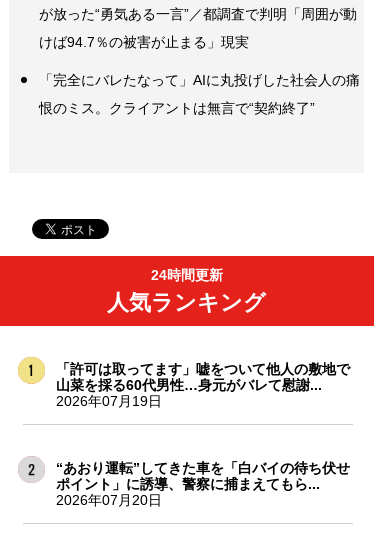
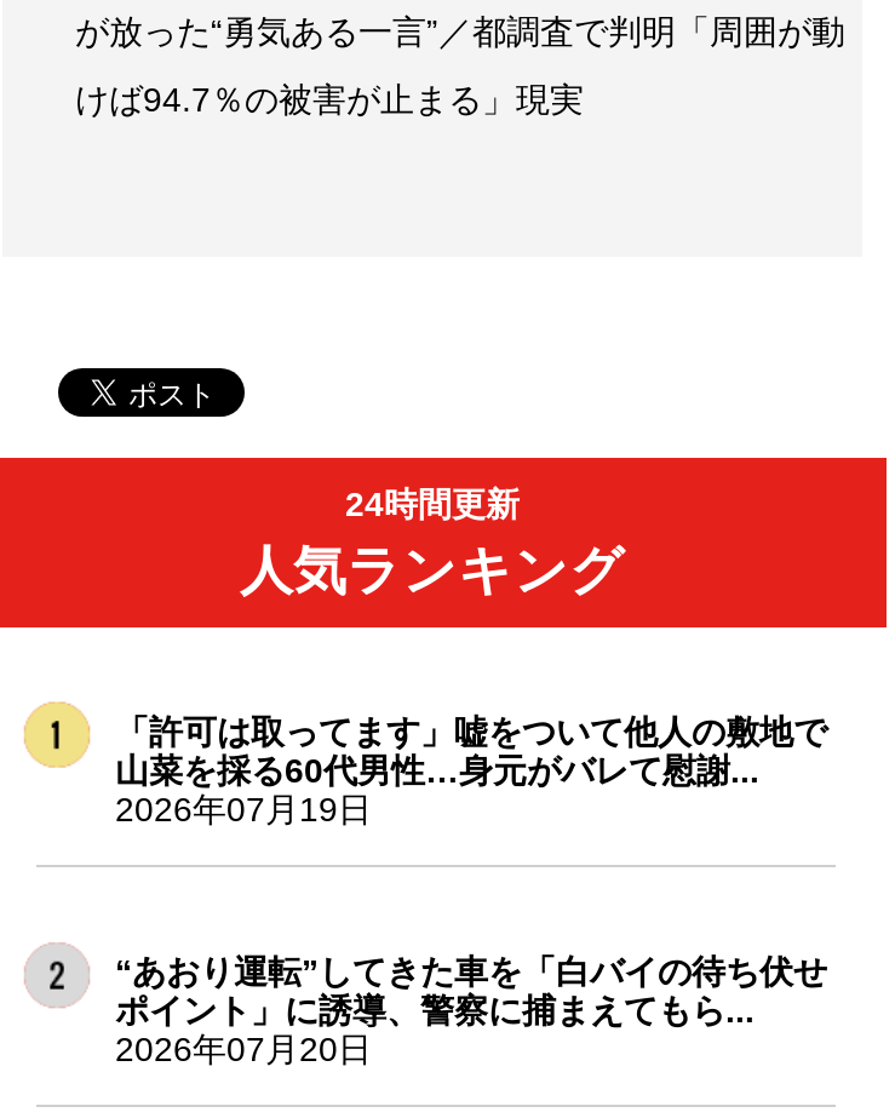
- 「完全にバレたなって」AIに丸投げした社会人の痛
- 恨のミス。クライアントは無言で“契約終了”
